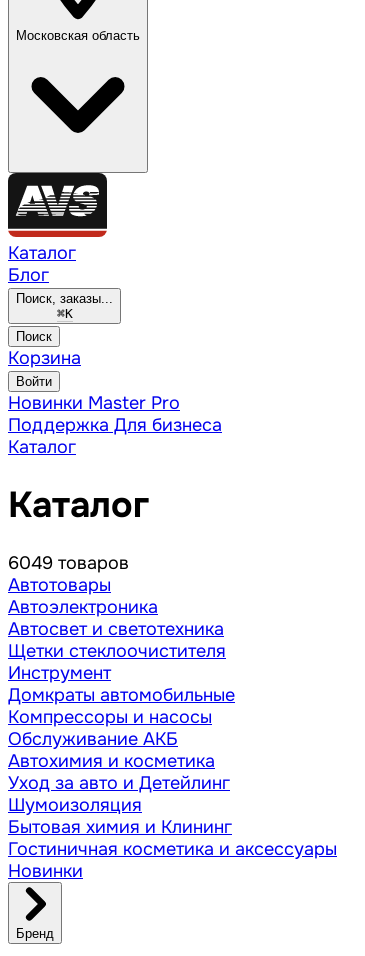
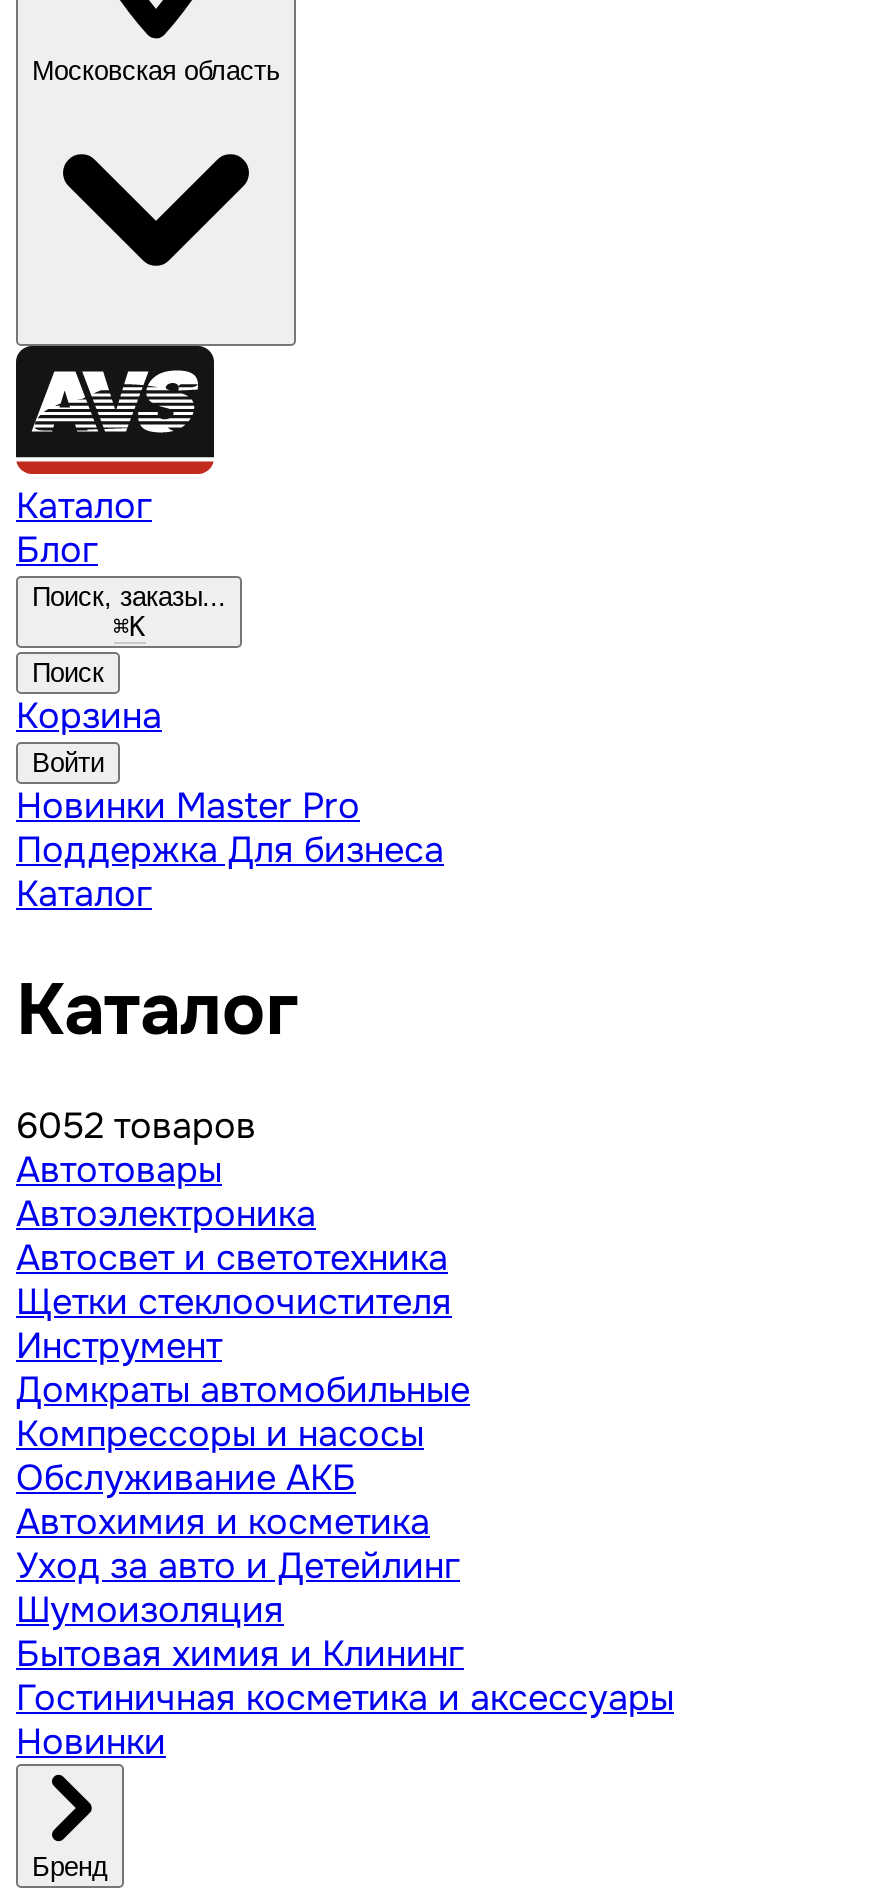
- 6049 товаров
+ 6052 товаров
